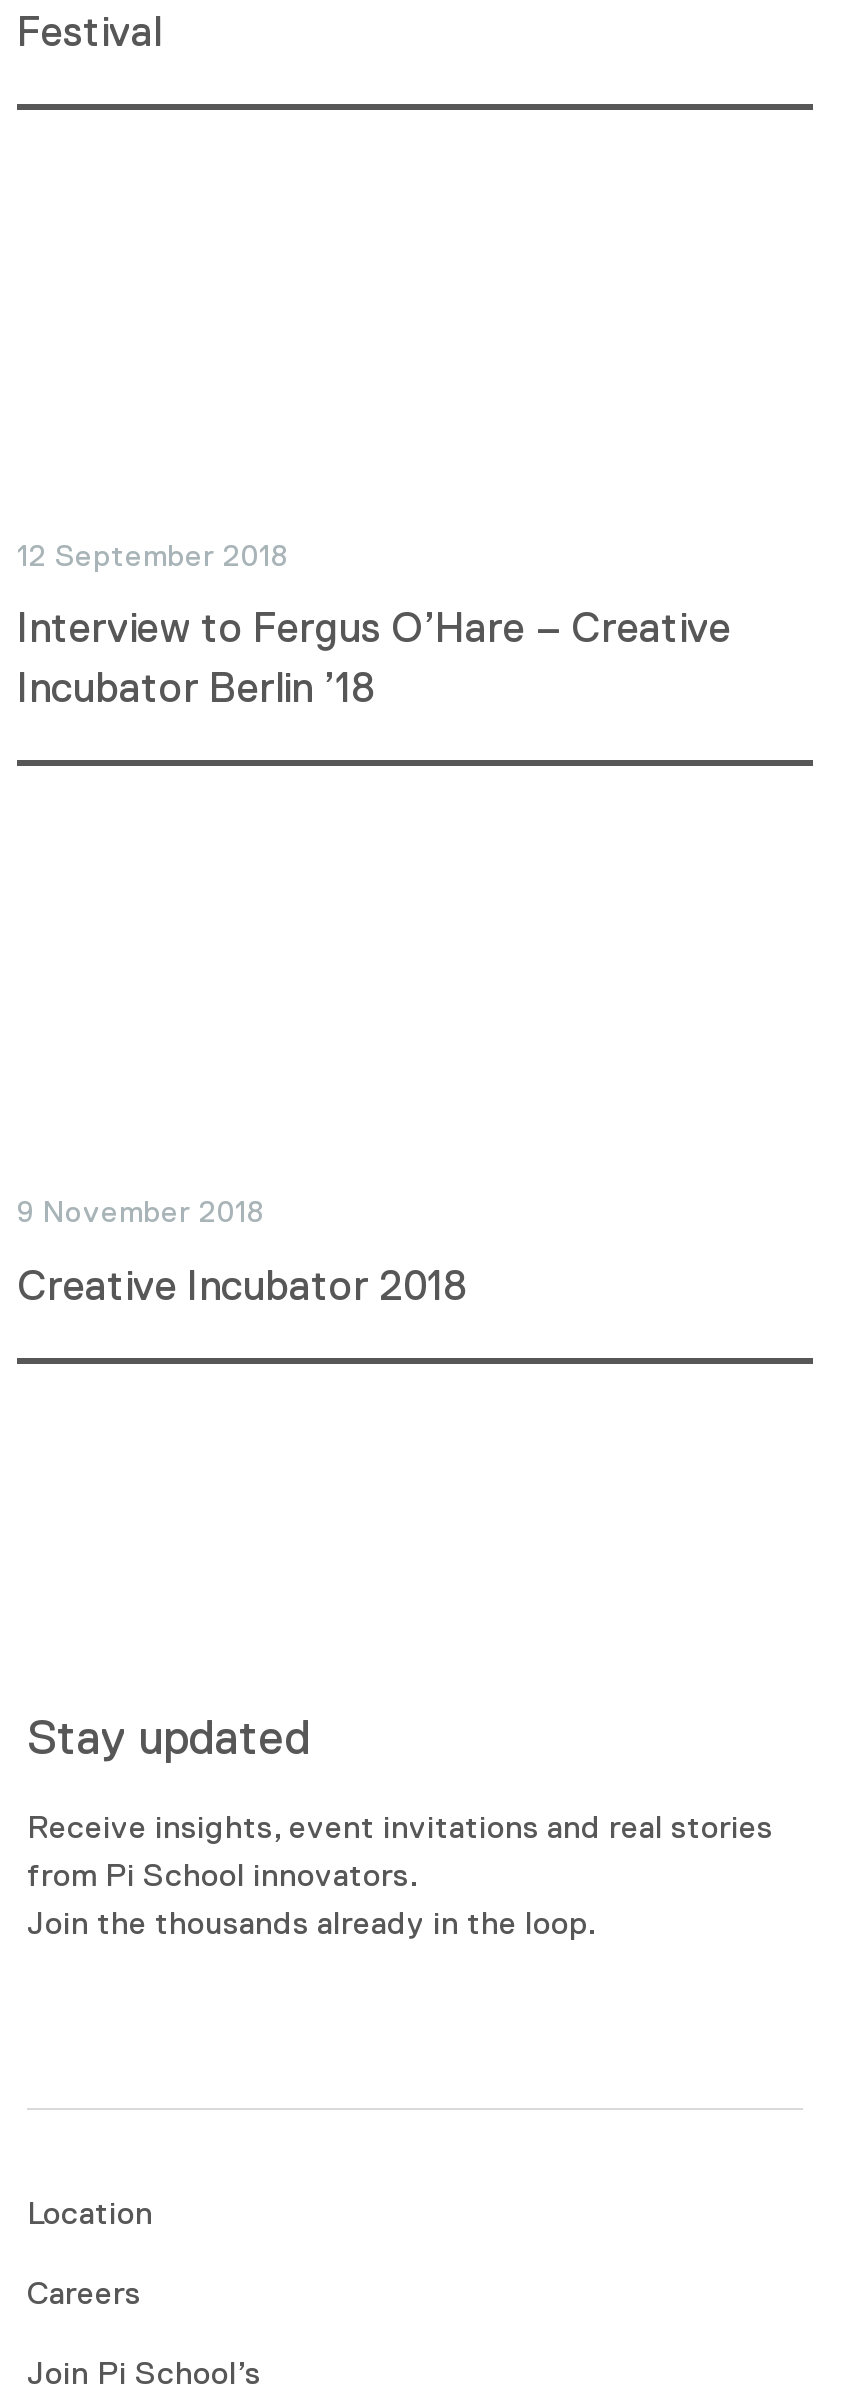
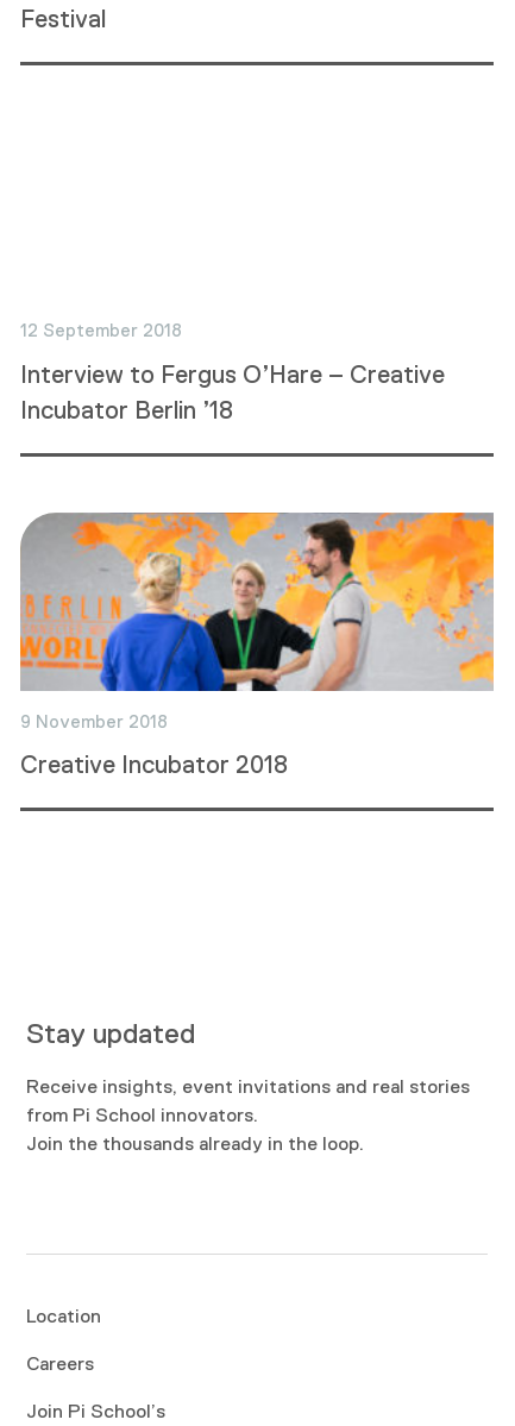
+ [image]
